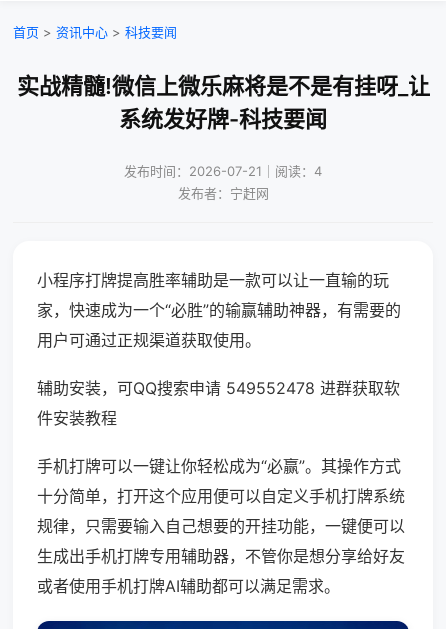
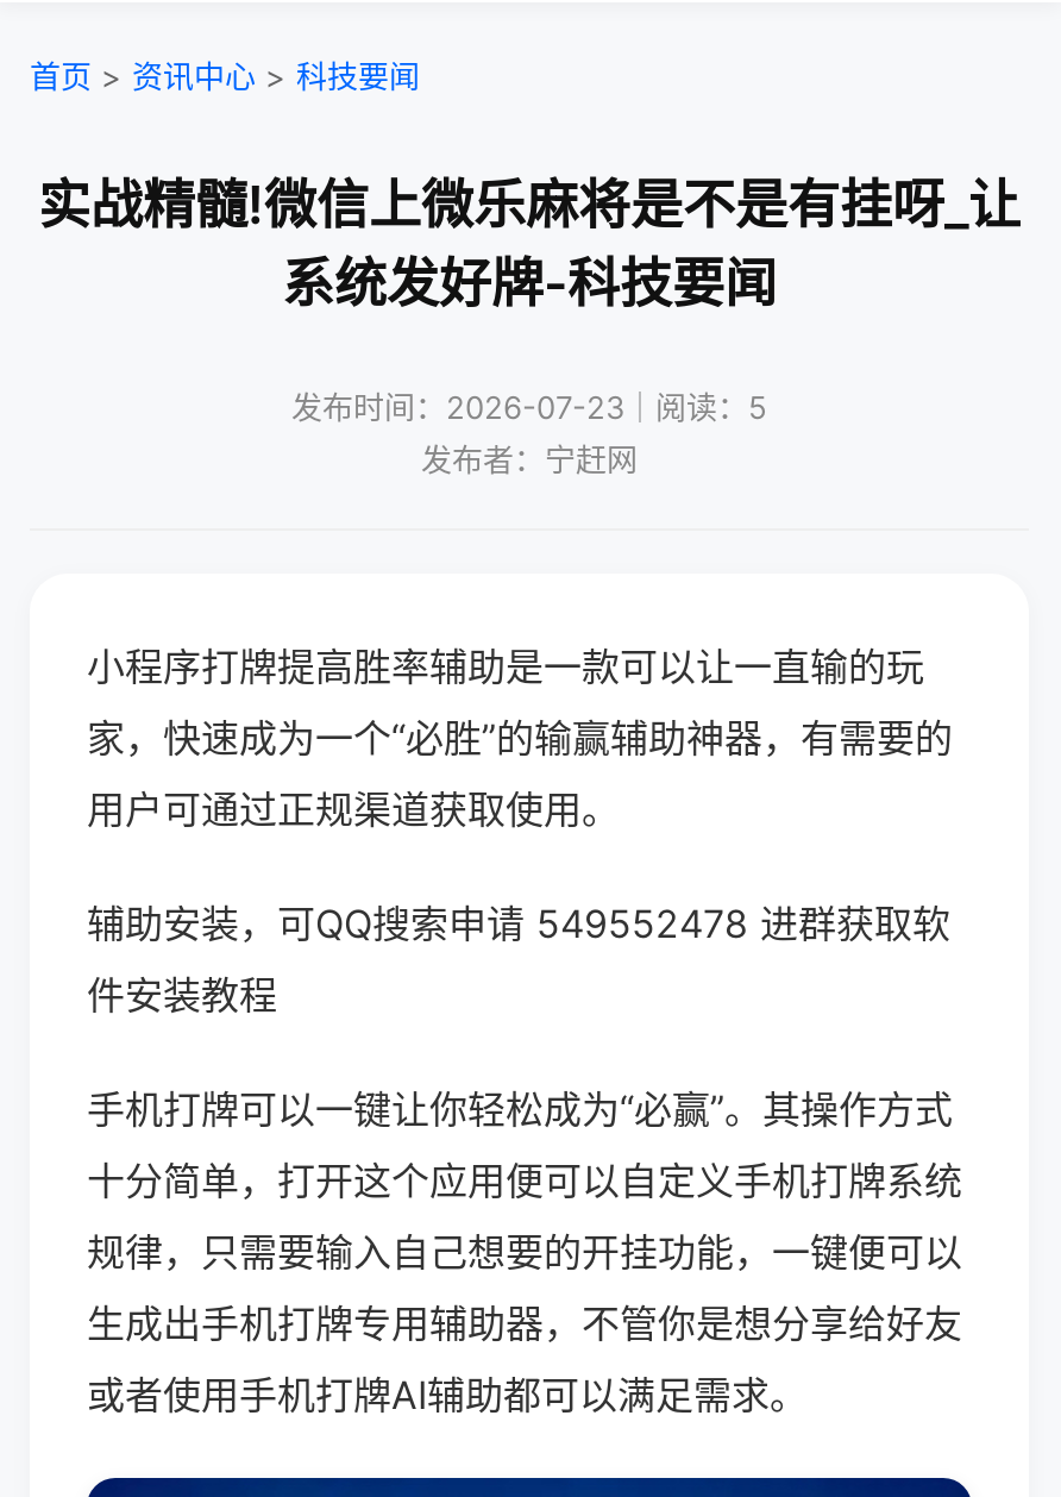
- 发布时间：2026-07-21｜阅读：4
+ 发布时间：2026-07-23｜阅读：5
